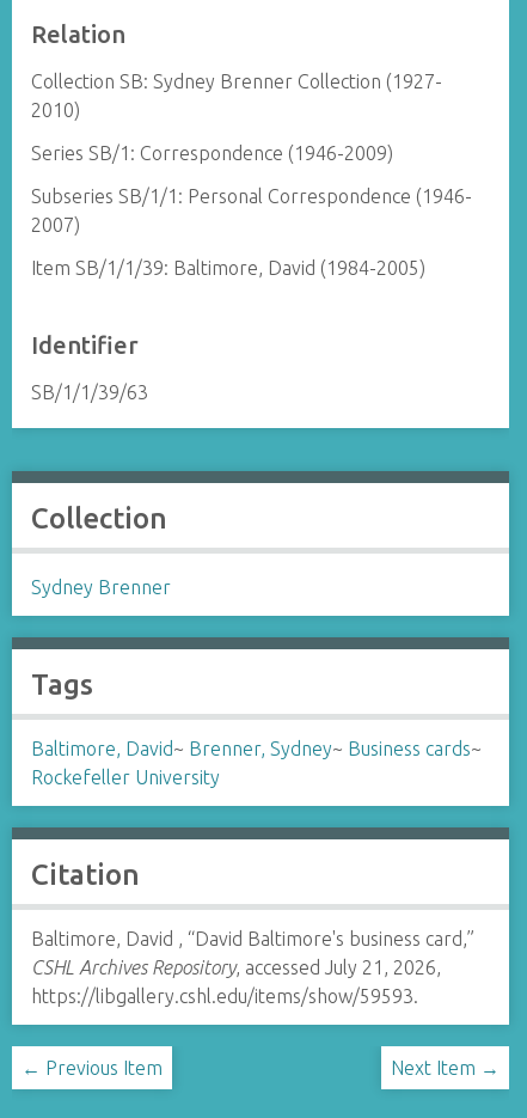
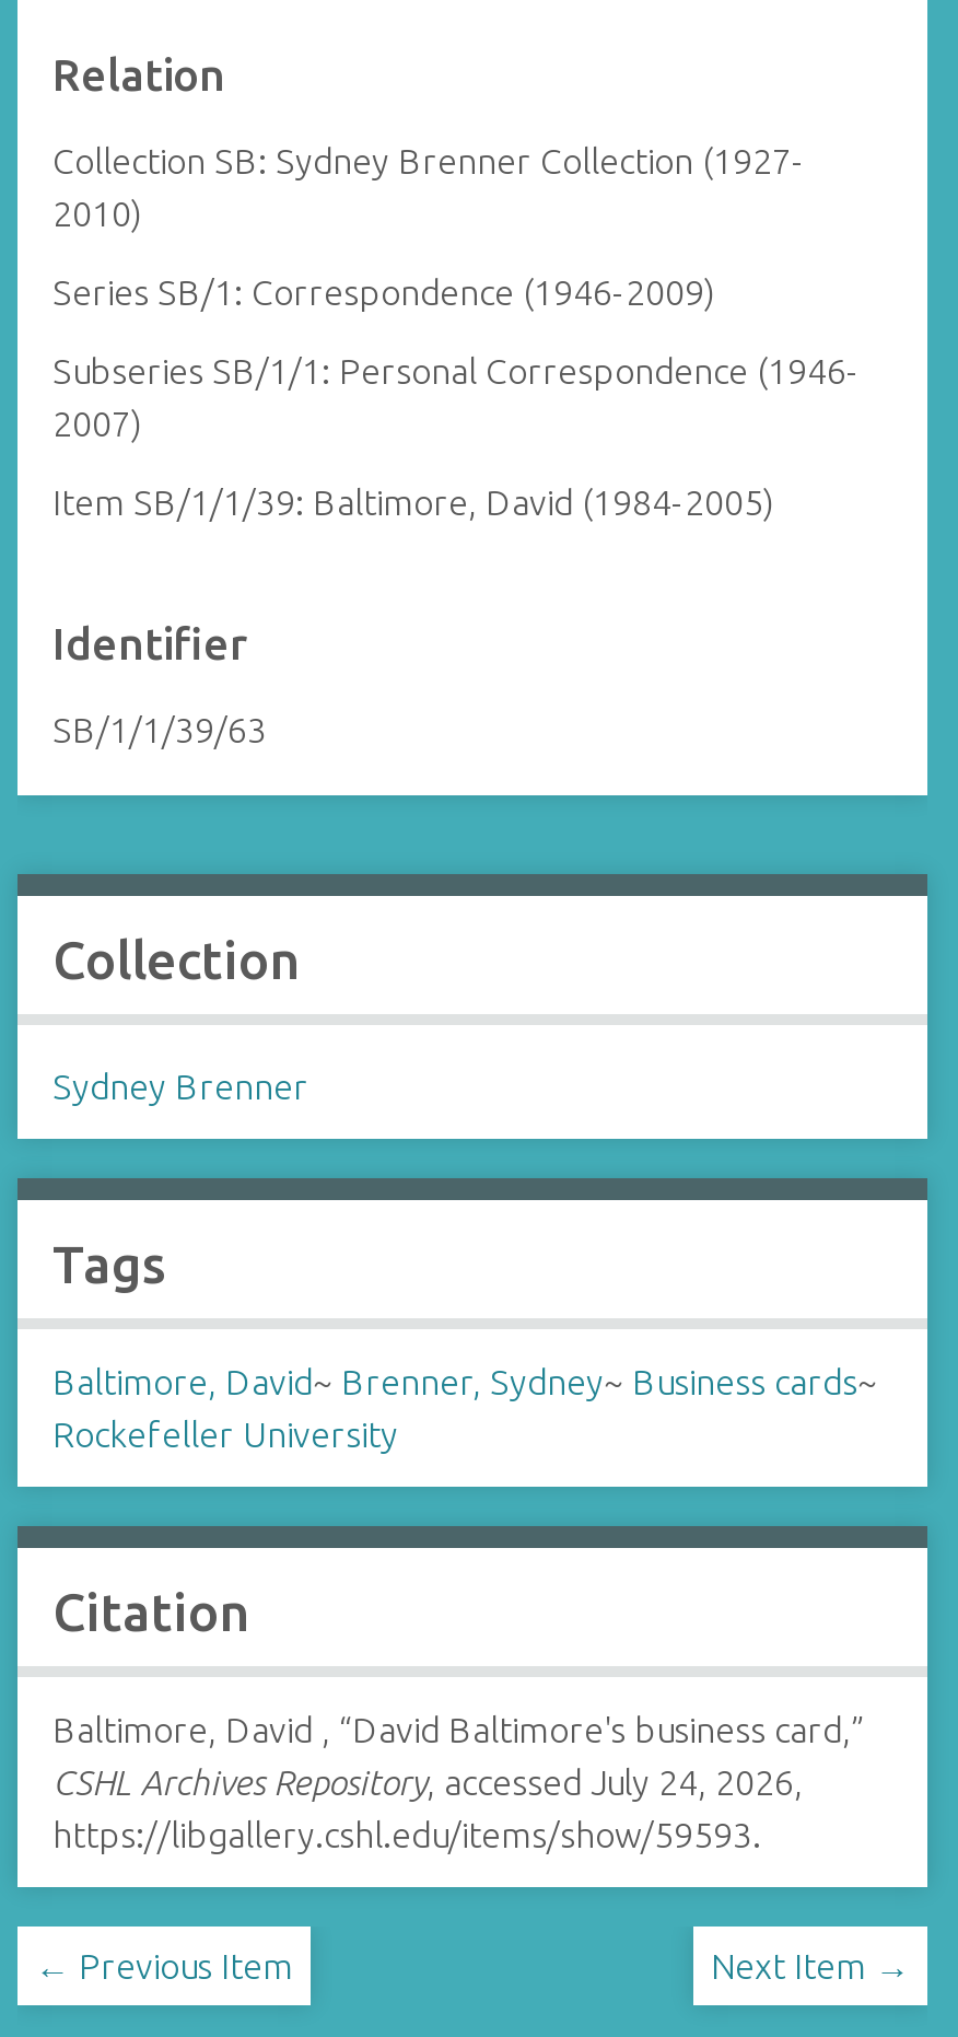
- CSHL Archives Repository, accessed July 21, 2026,
+ CSHL Archives Repository, accessed July 24, 2026,
